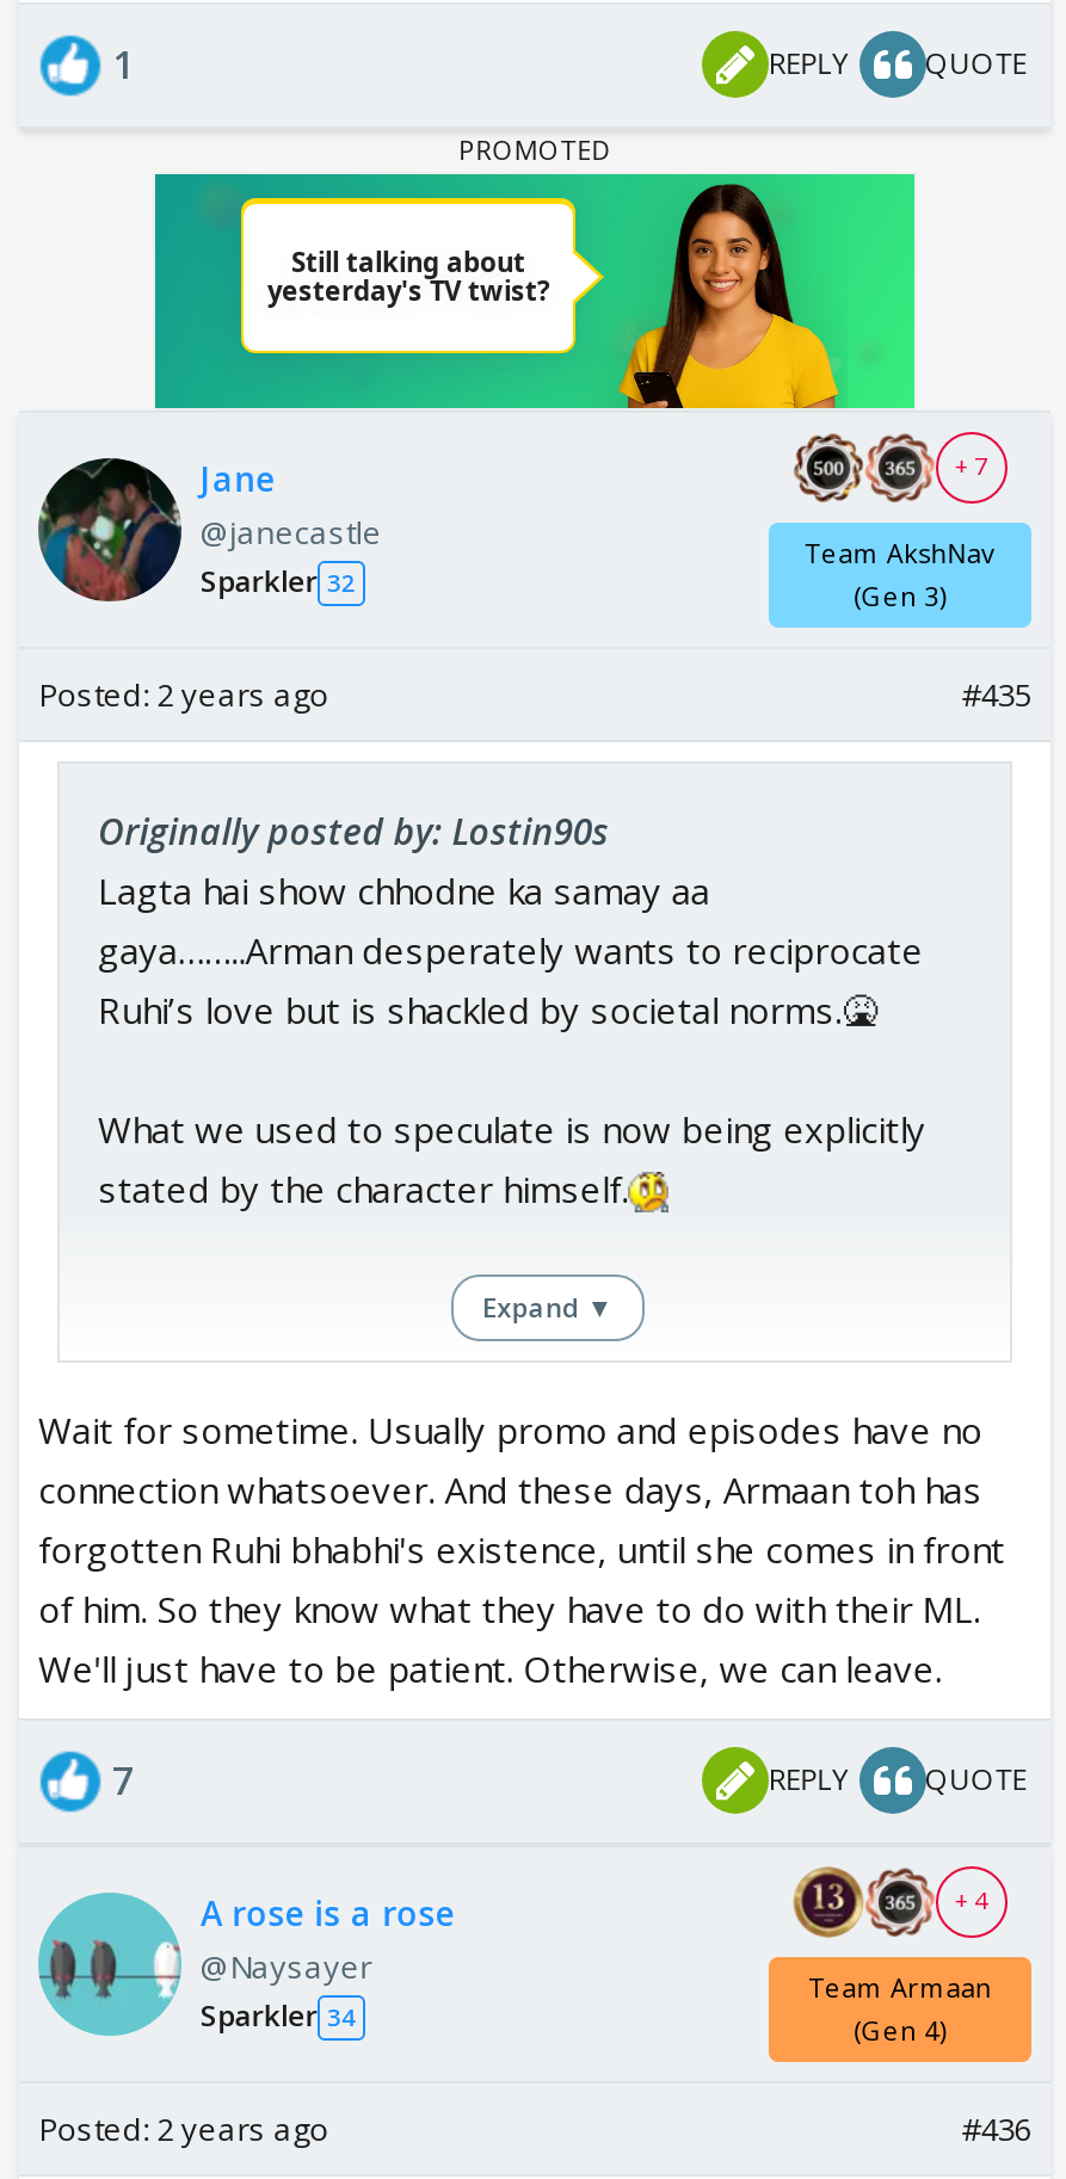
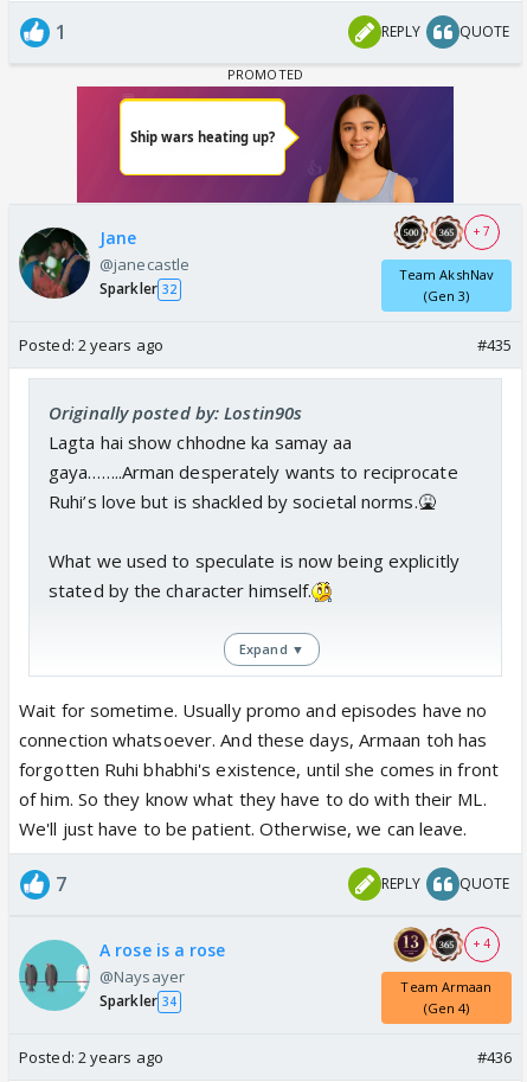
- [image]
+ [image]
